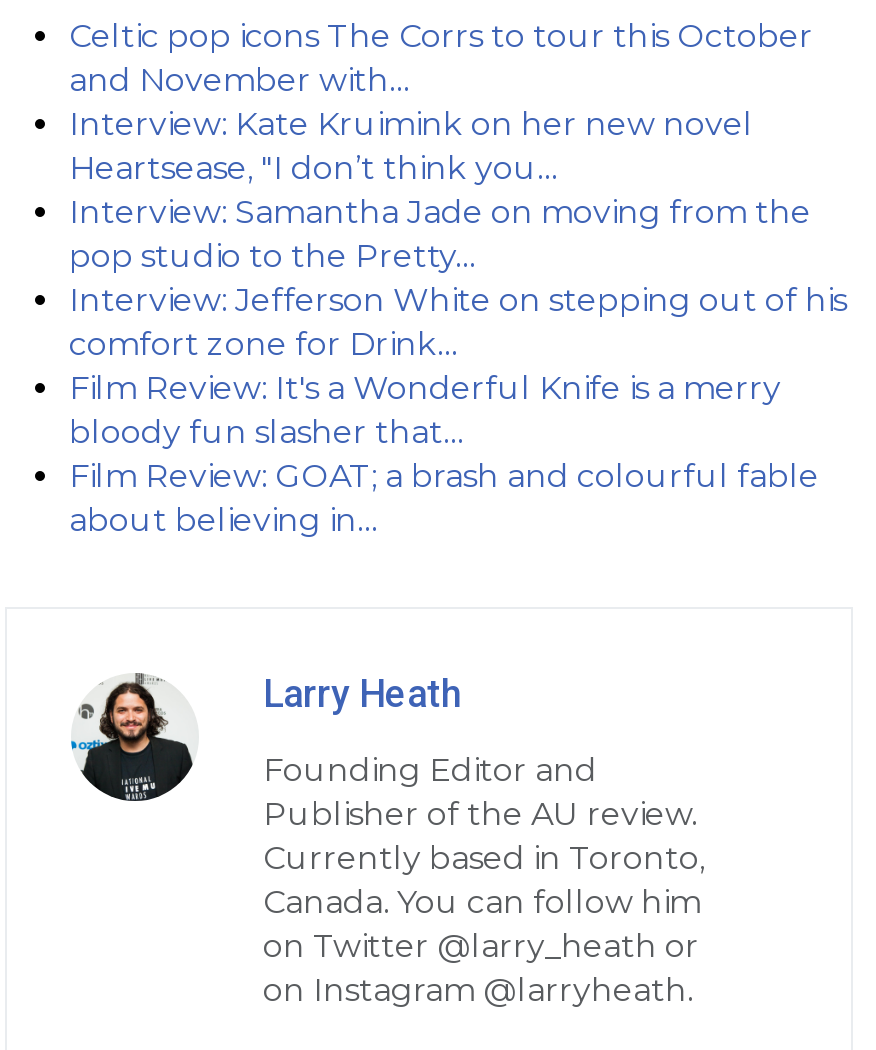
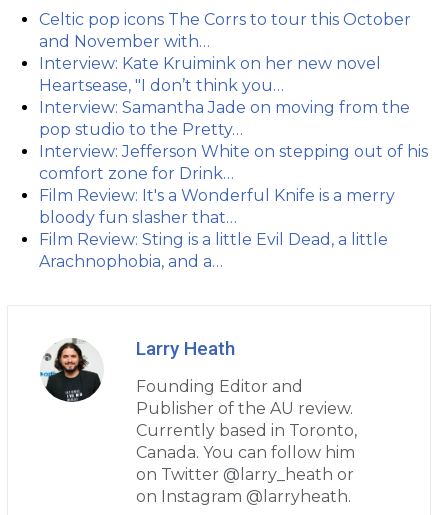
- Film Review: GOAT; a brash and colourful fable
- about believing in…
+ Film Review: Sting is a little Evil Dead, a little
+ Arachnophobia, and a…
